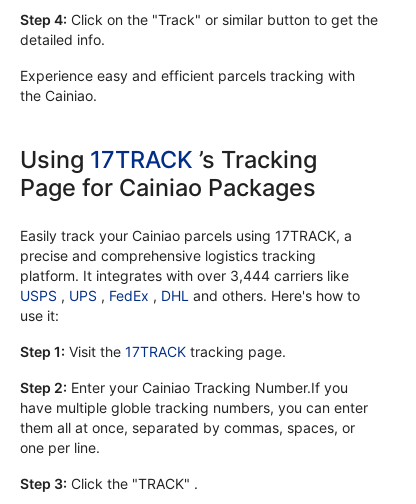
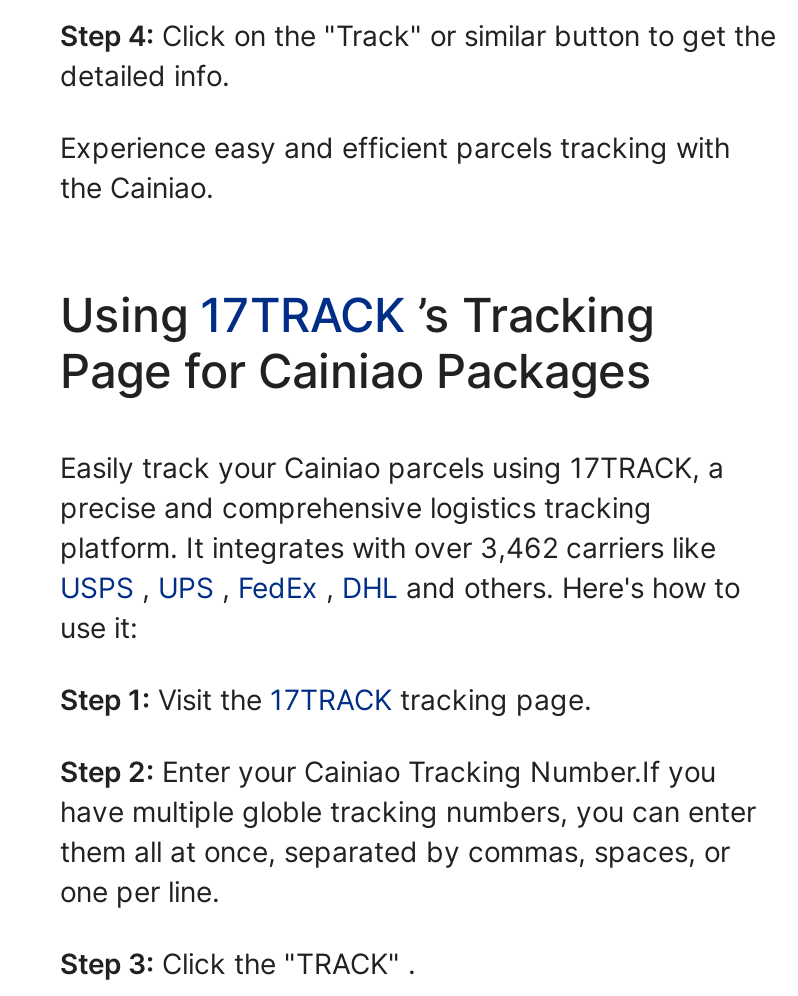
- platform. It integrates with over 3,444 carriers like
+ platform. It integrates with over 3,462 carriers like
